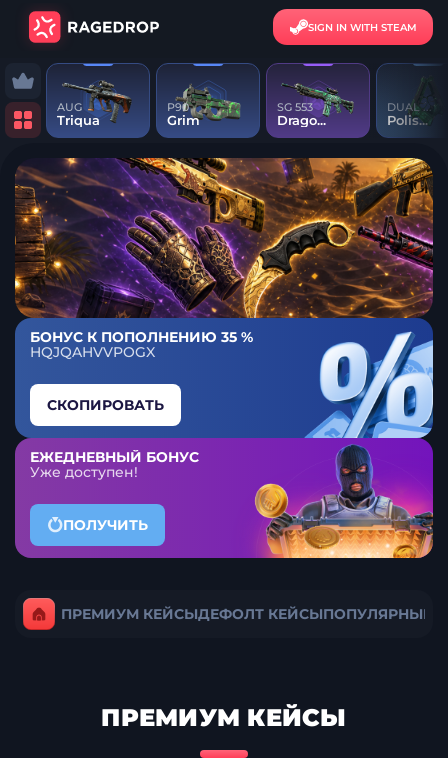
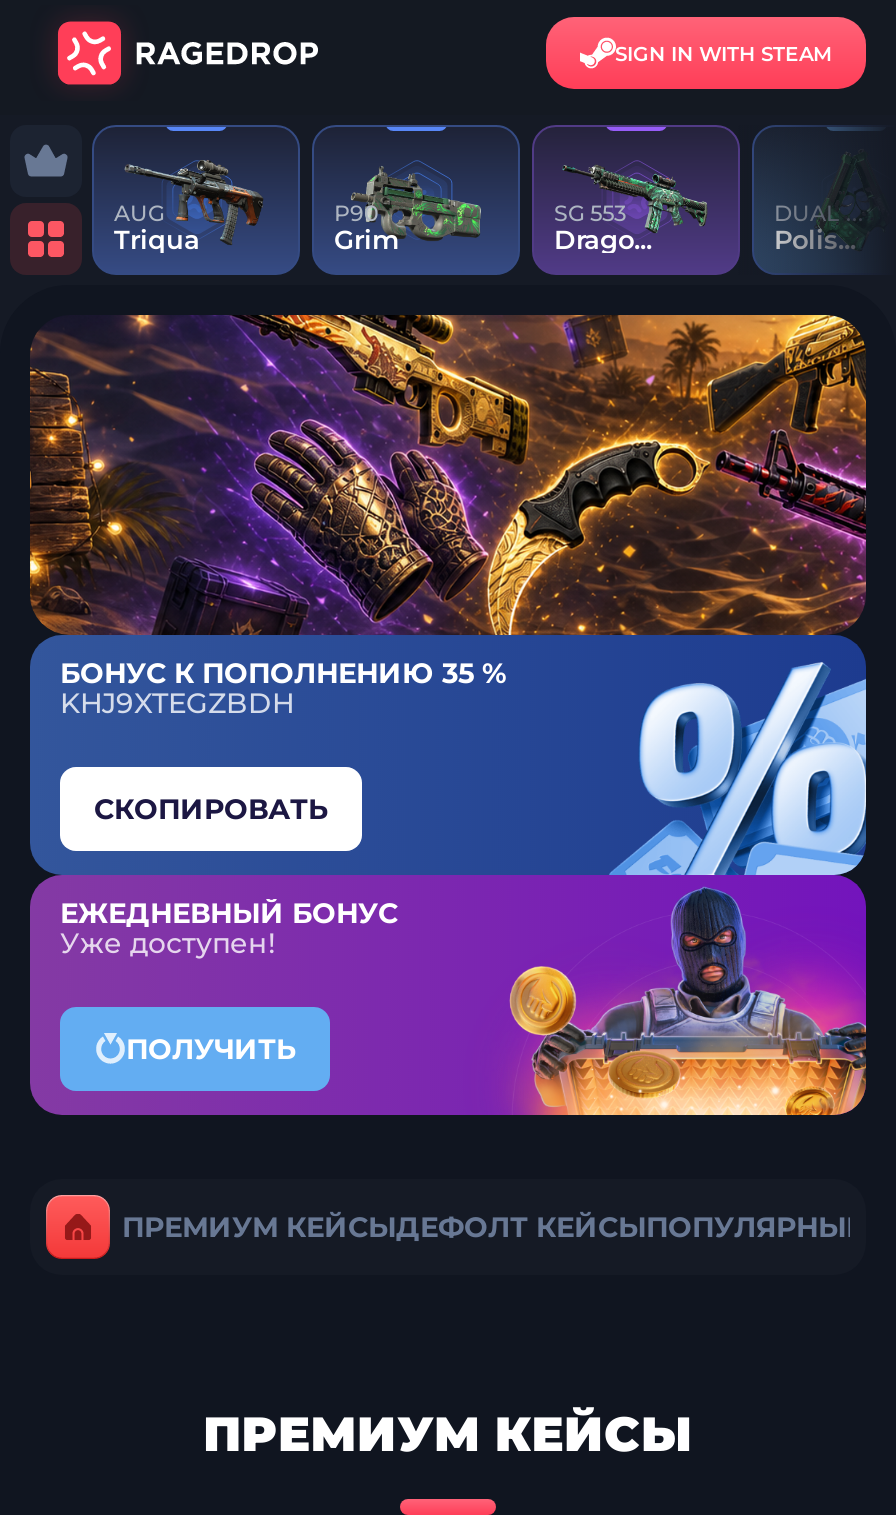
- HQJQAHVVPOGX
+ KHJ9XTEGZBDH
